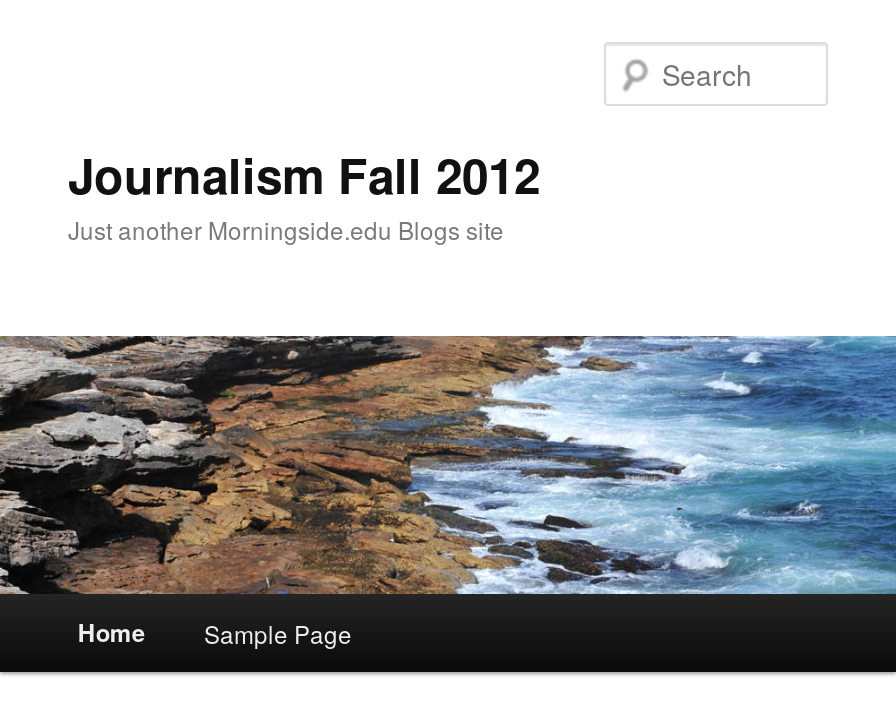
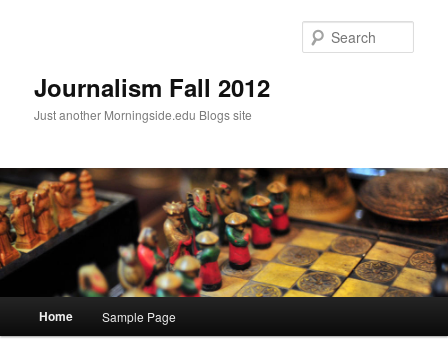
- [image]
+ [image]
